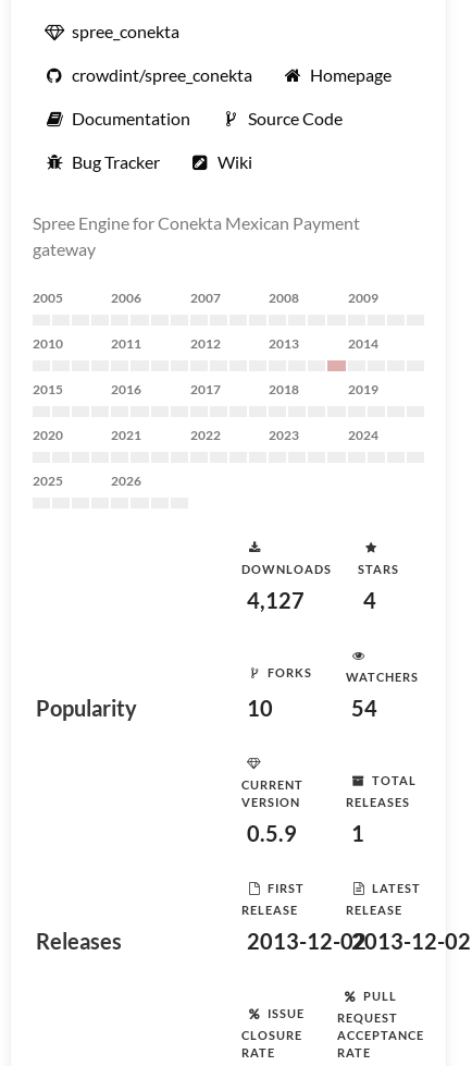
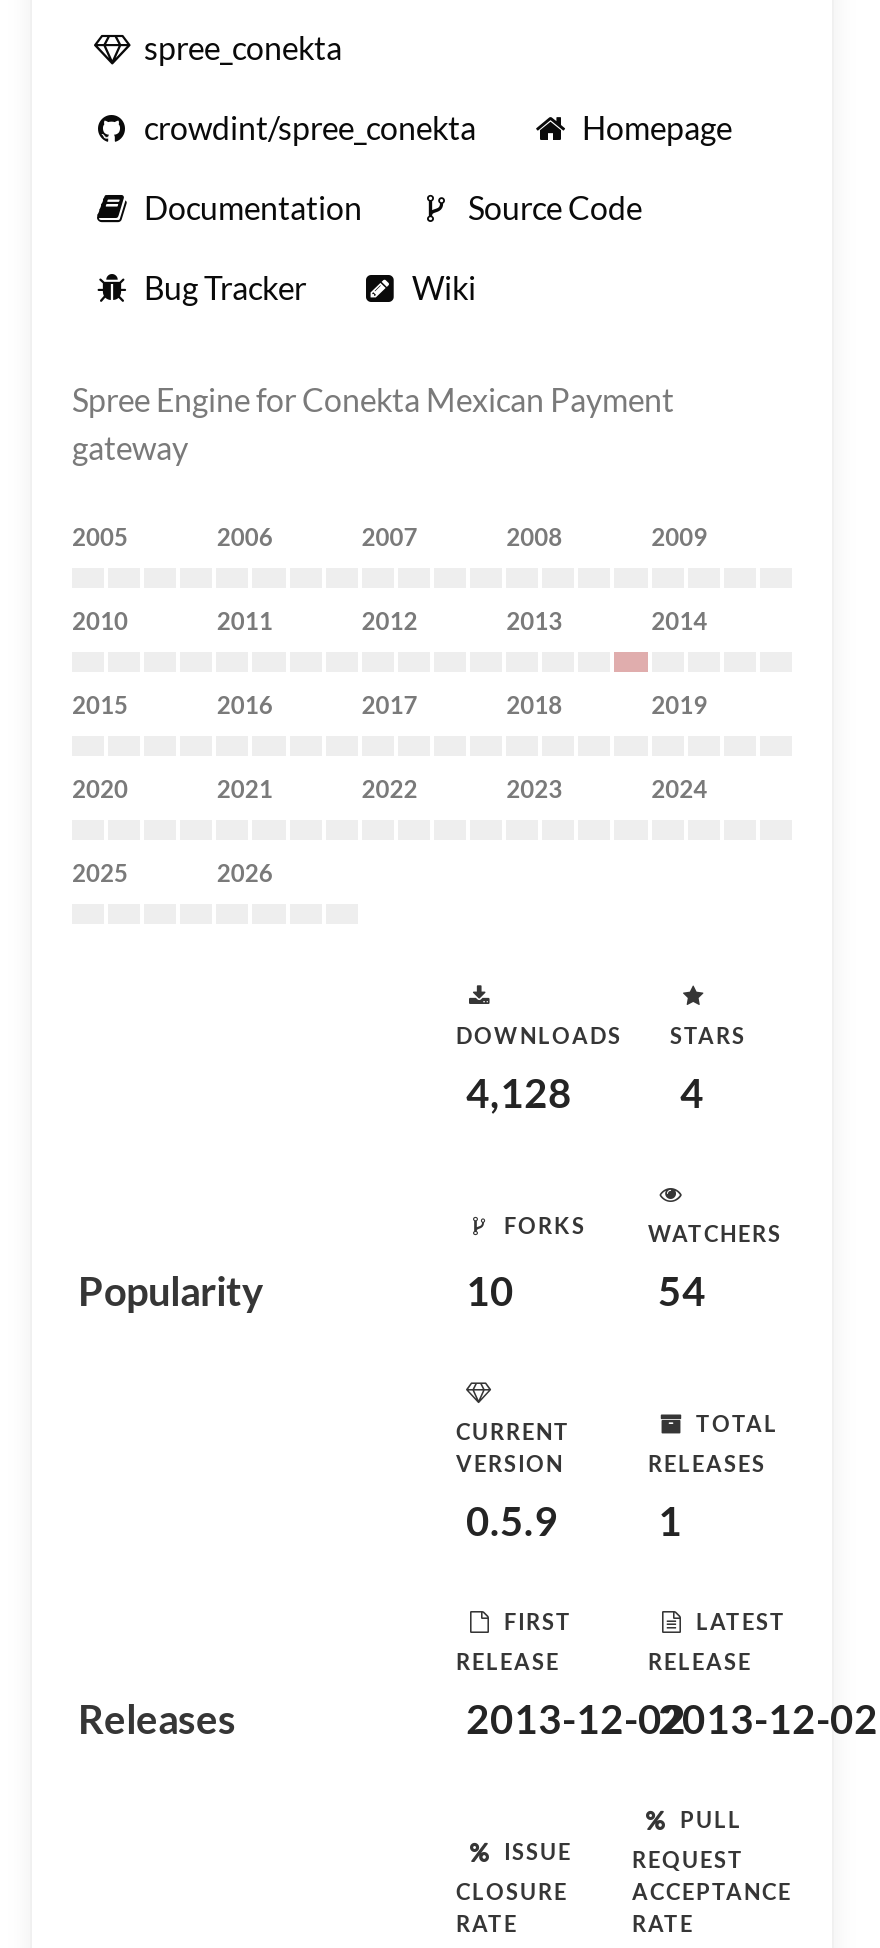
- 4,127
+ 4,128
